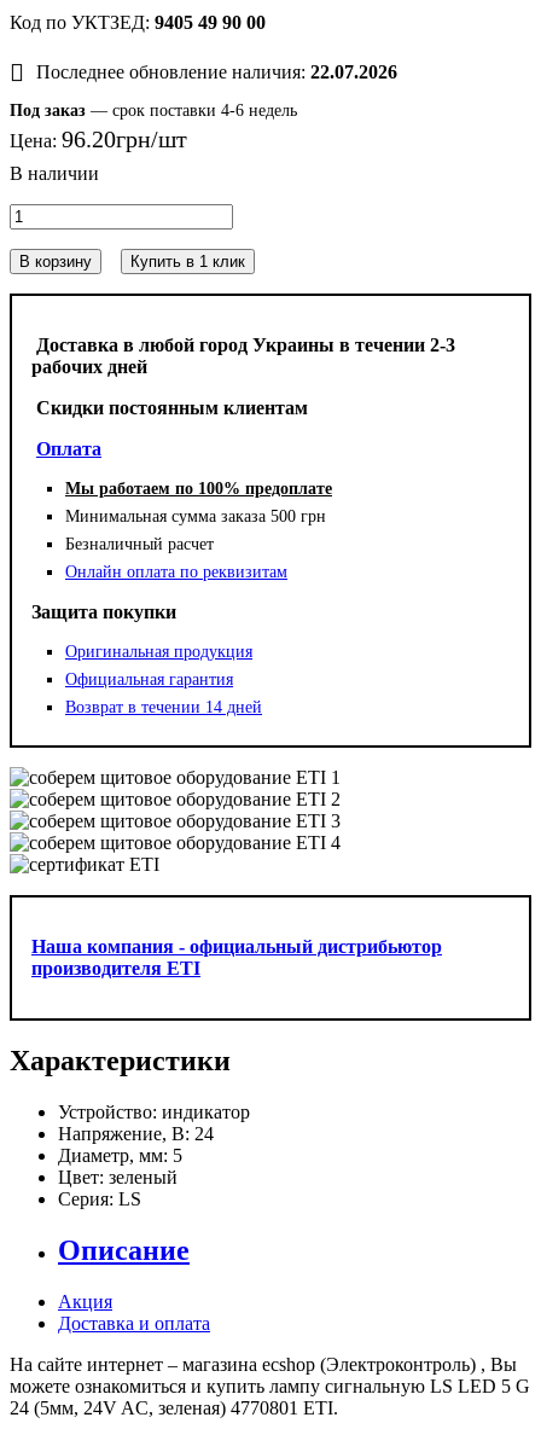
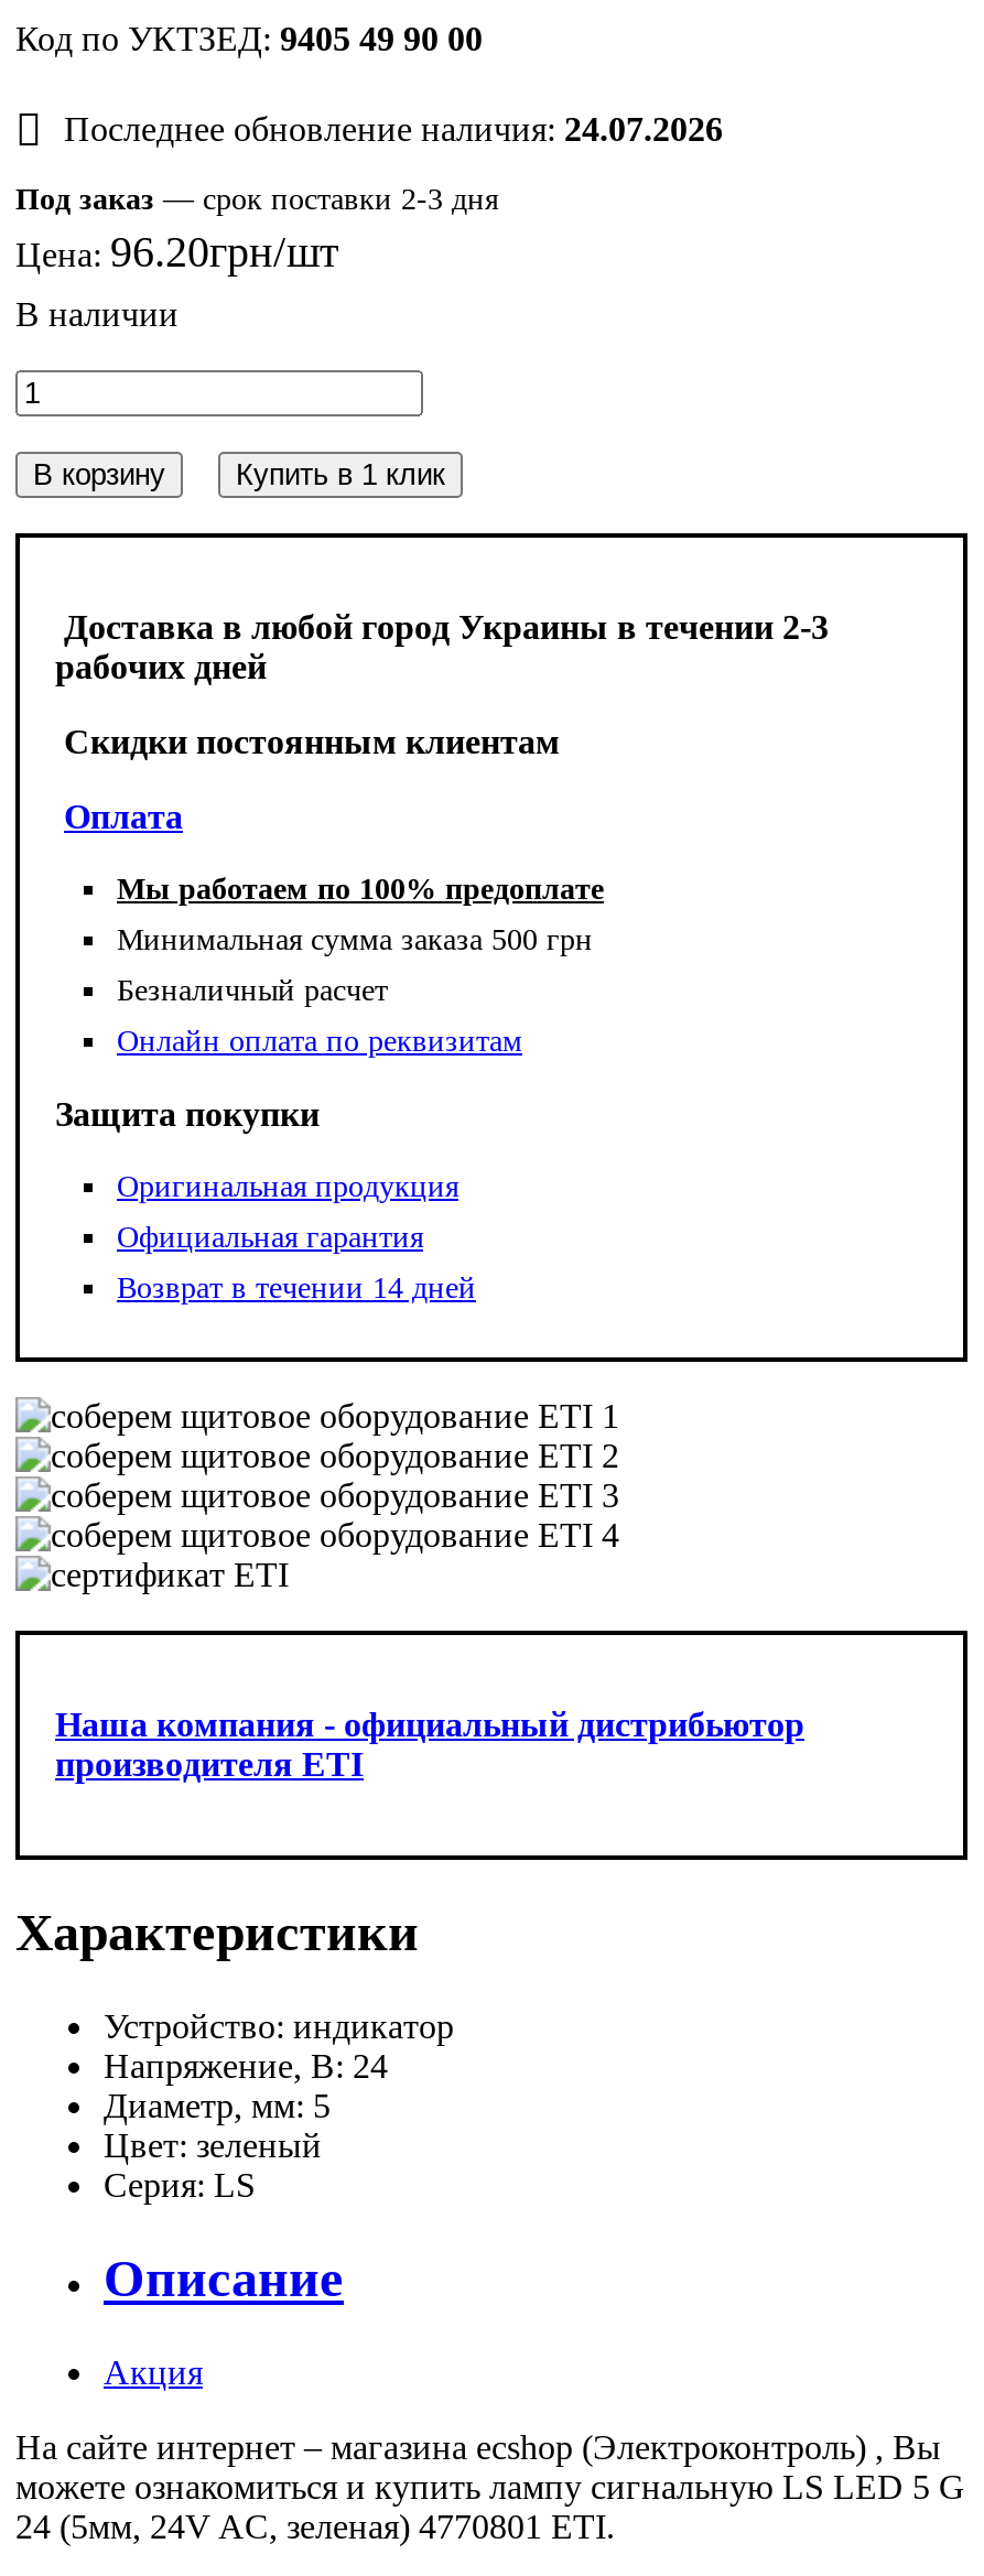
- Последнее обновление наличия: 22.07.2026
+ Последнее обновление наличия: 24.07.2026

- Под заказ — срок поставки 4-6 недель
+ Под заказ — срок поставки 2-3 дня

- Доставка и оплата
